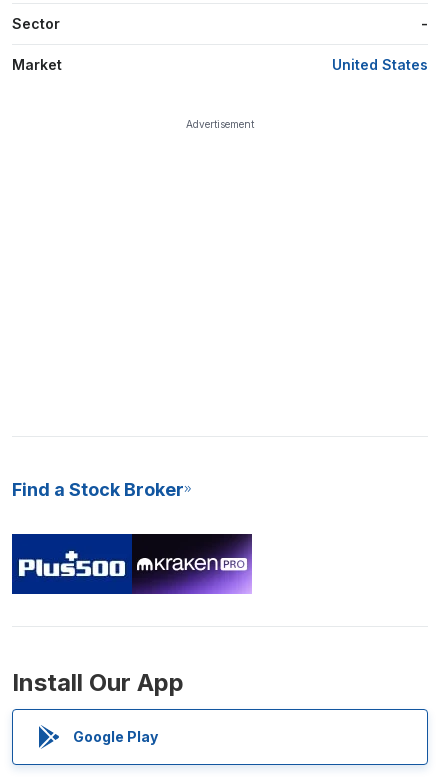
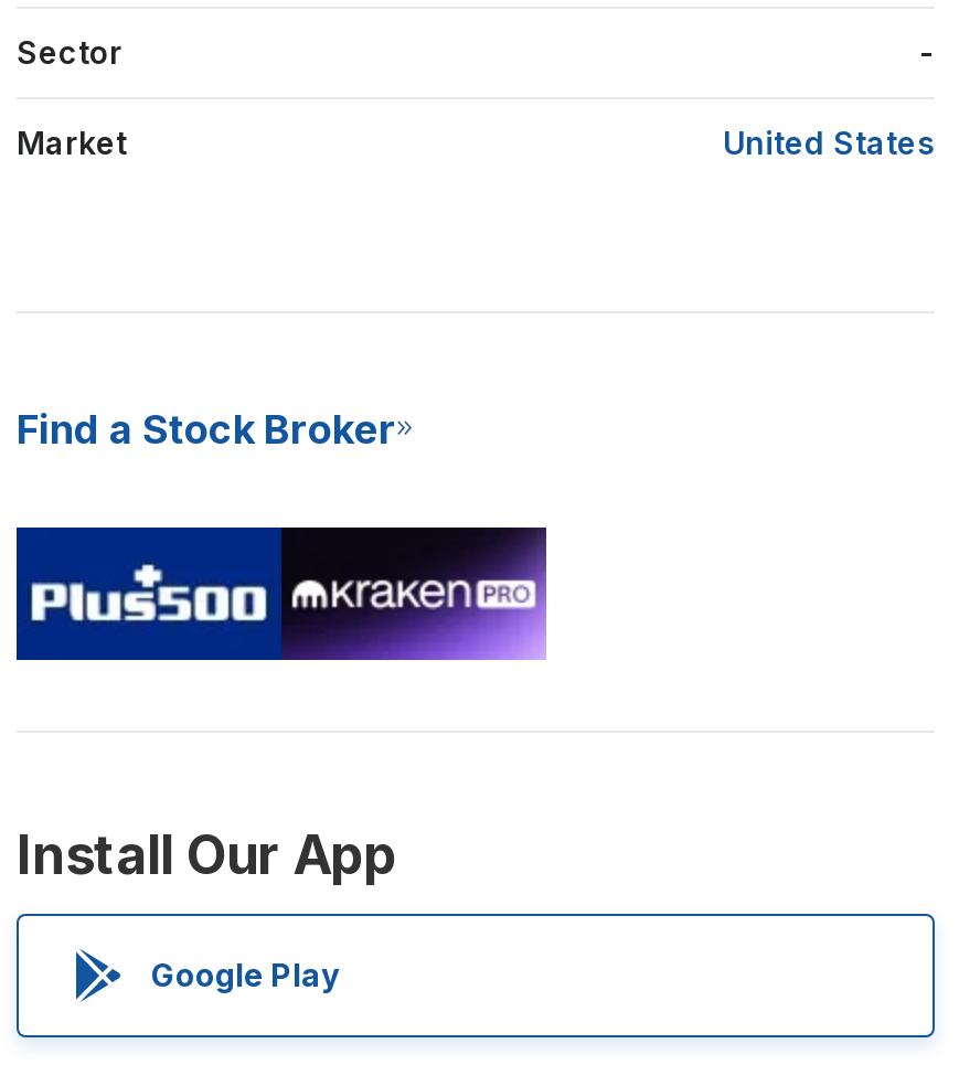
- Advertisement
